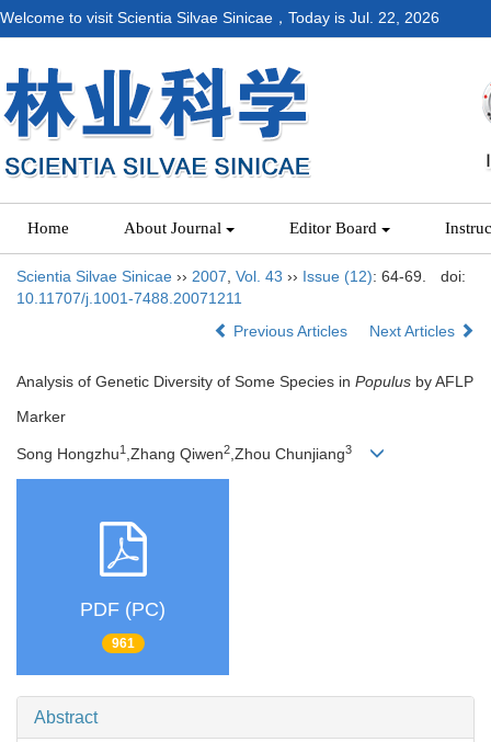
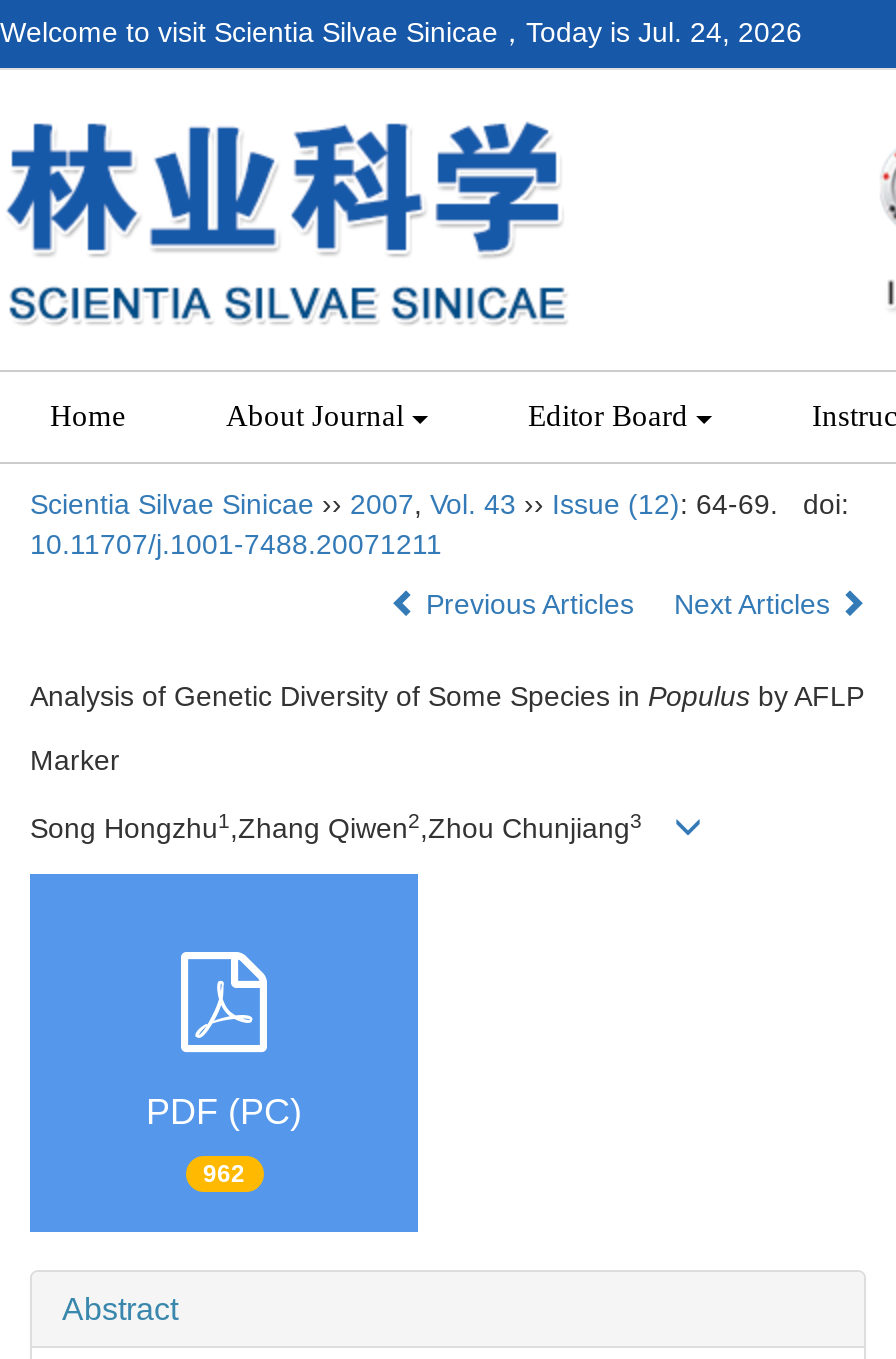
- Welcome to visit Scientia Silvae Sinicae，Today is Jul. 22, 2026
+ Welcome to visit Scientia Silvae Sinicae，Today is Jul. 24, 2026

- 961
+ 962
